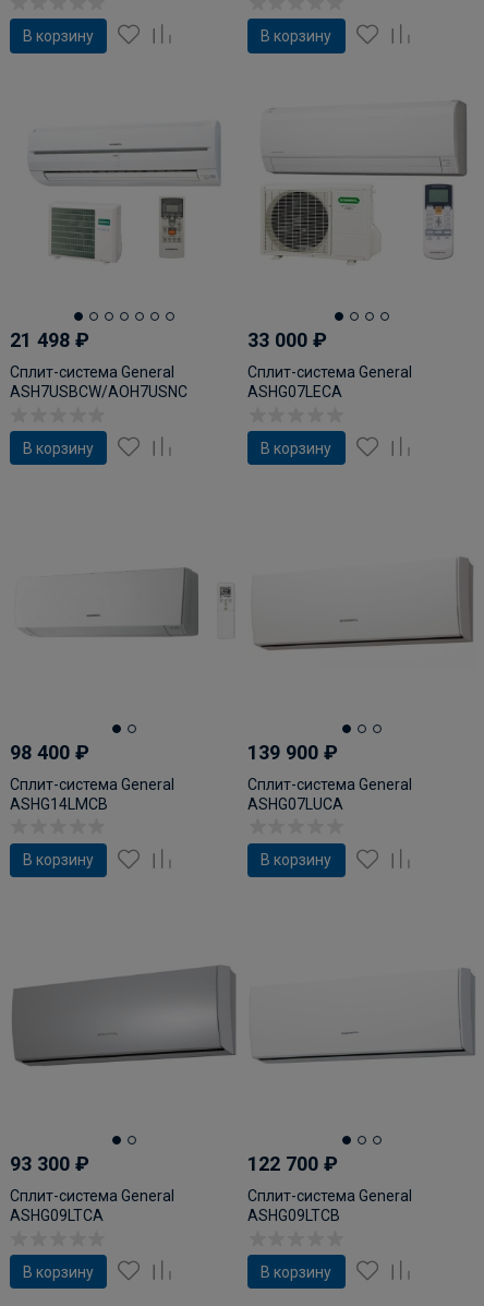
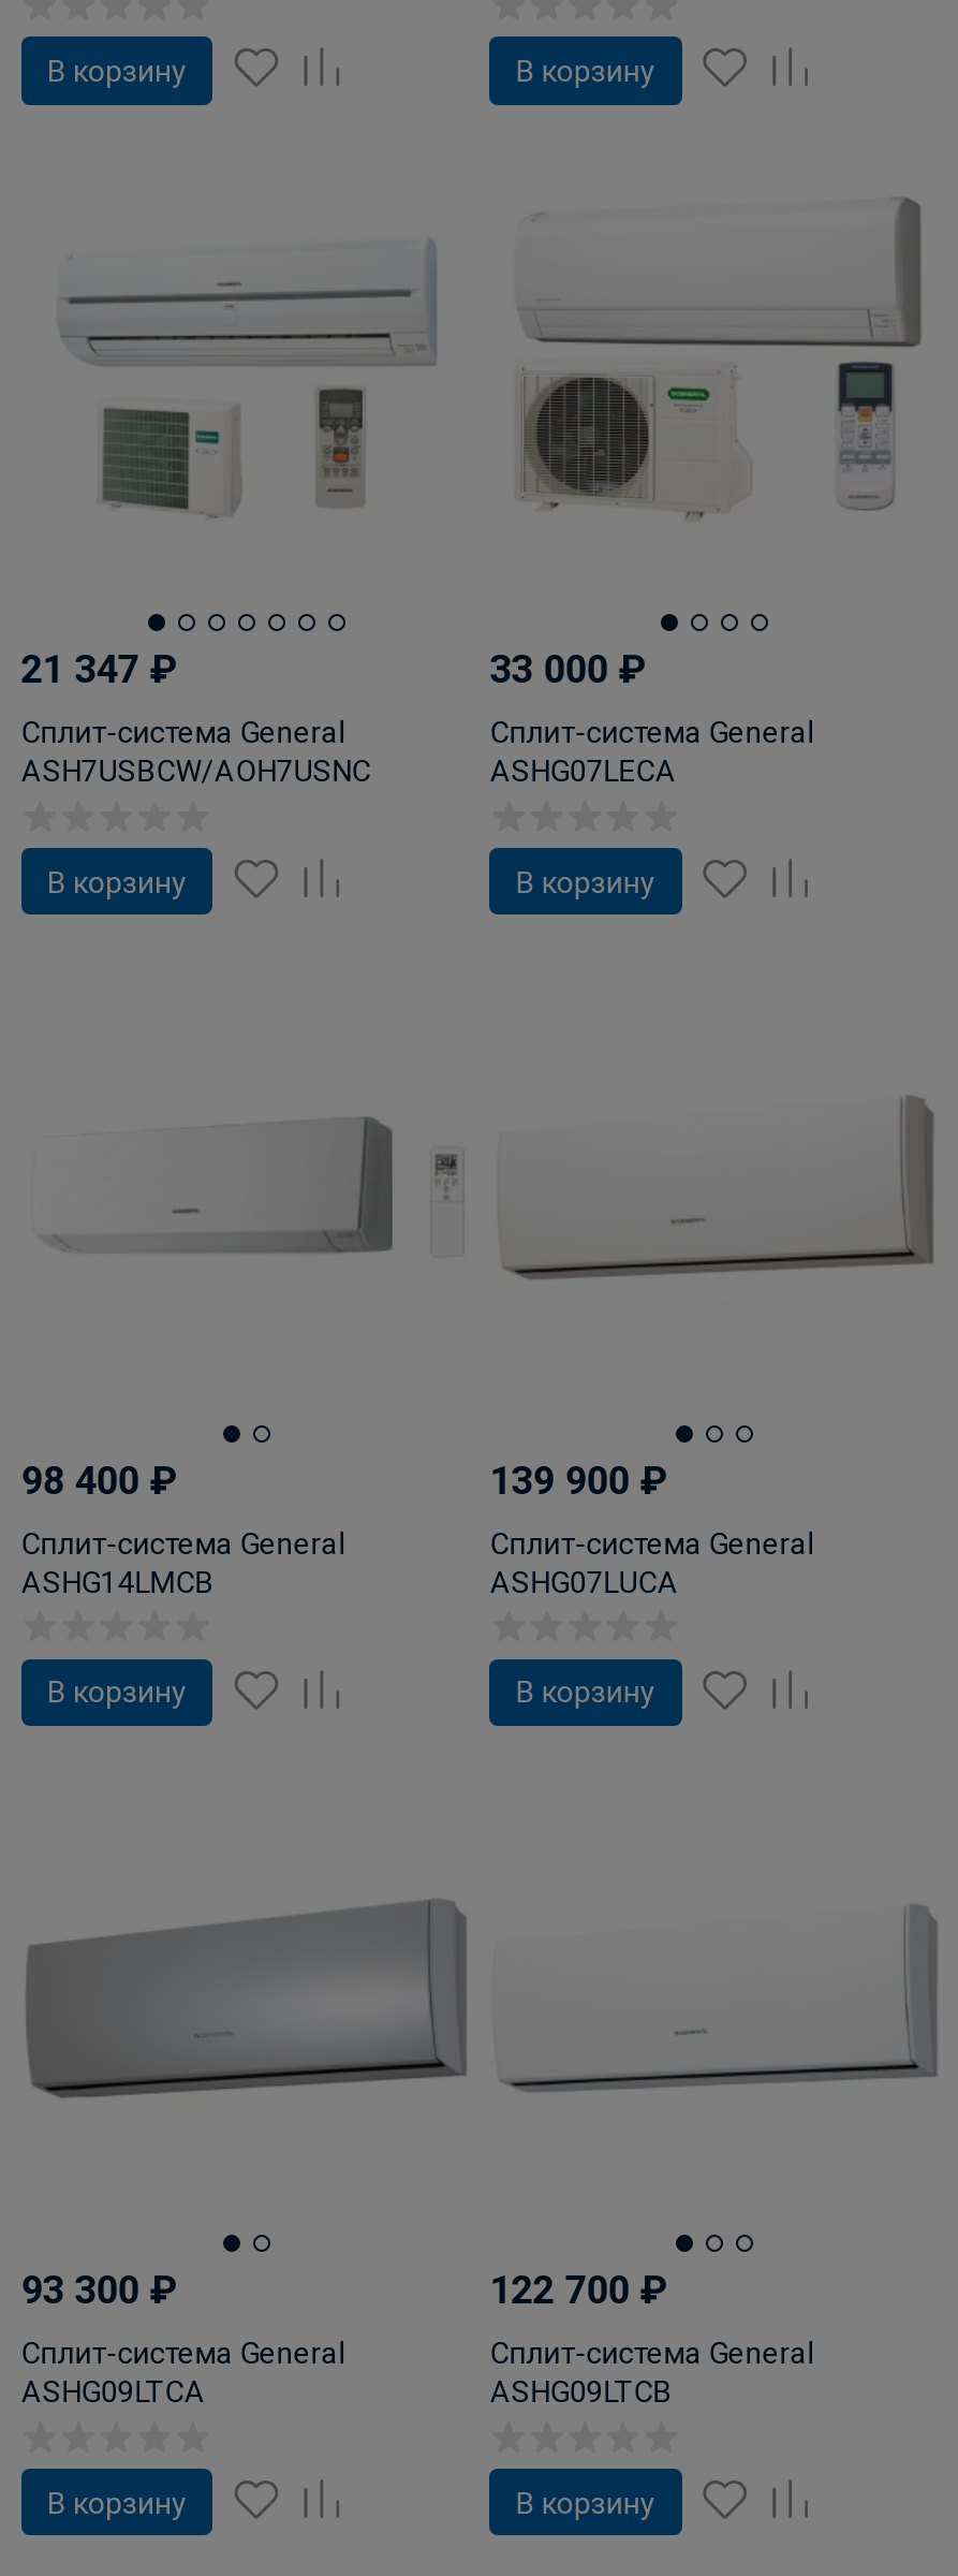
- 21 498 ₽
+ 21 347 ₽
